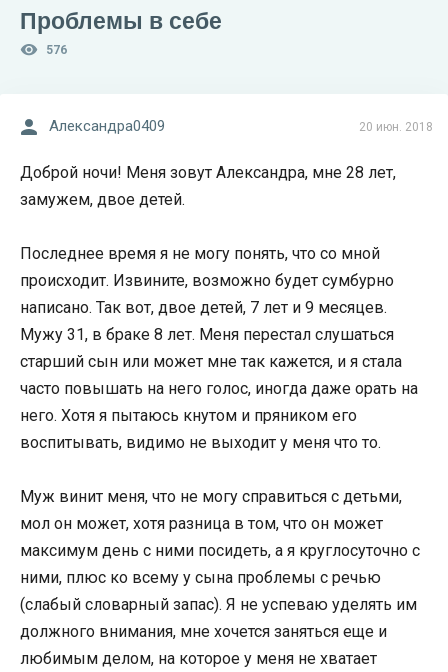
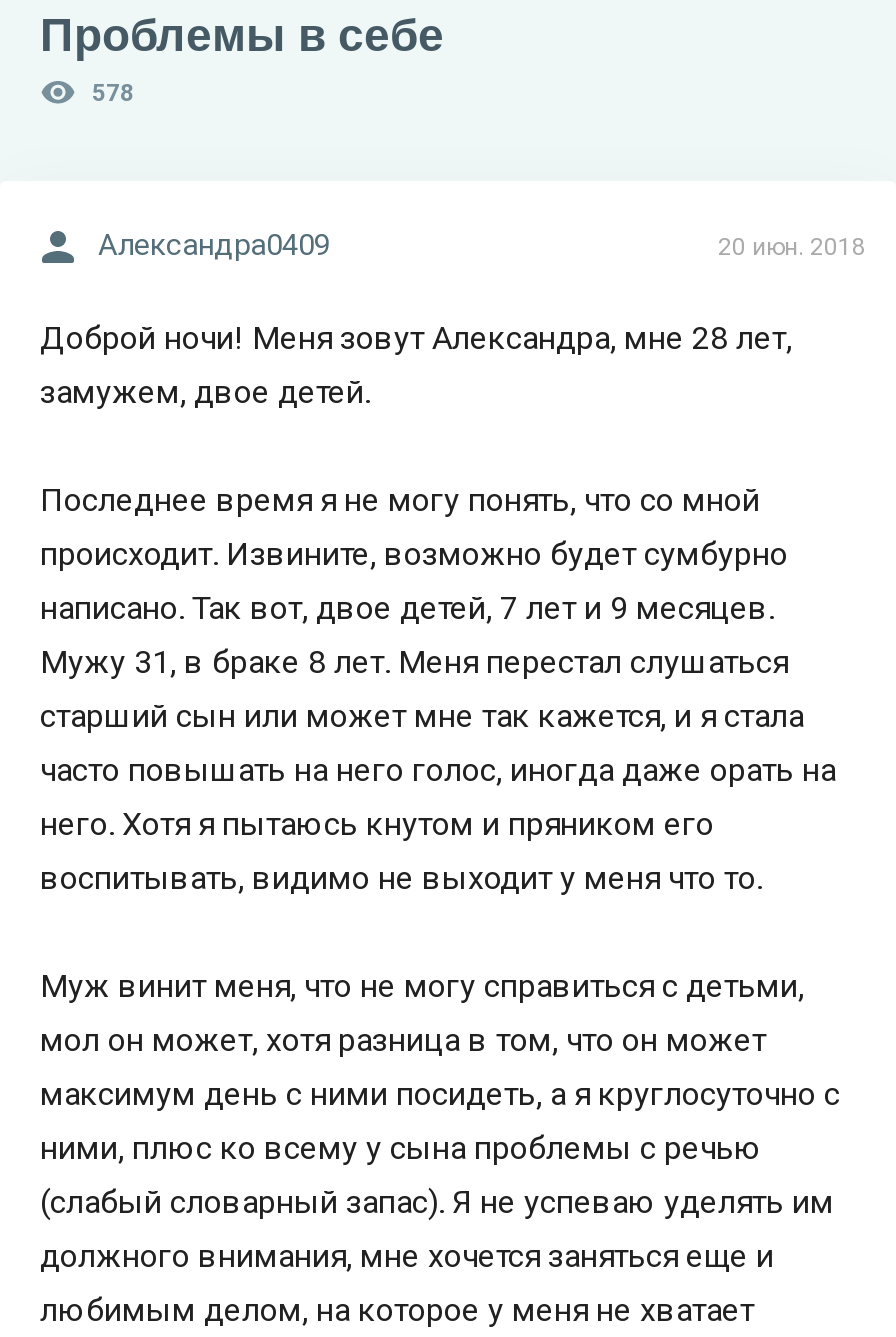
- 576
+ 578
